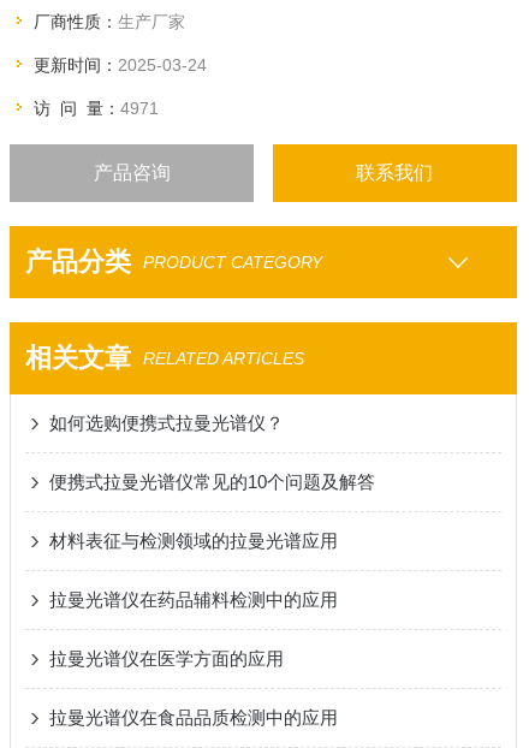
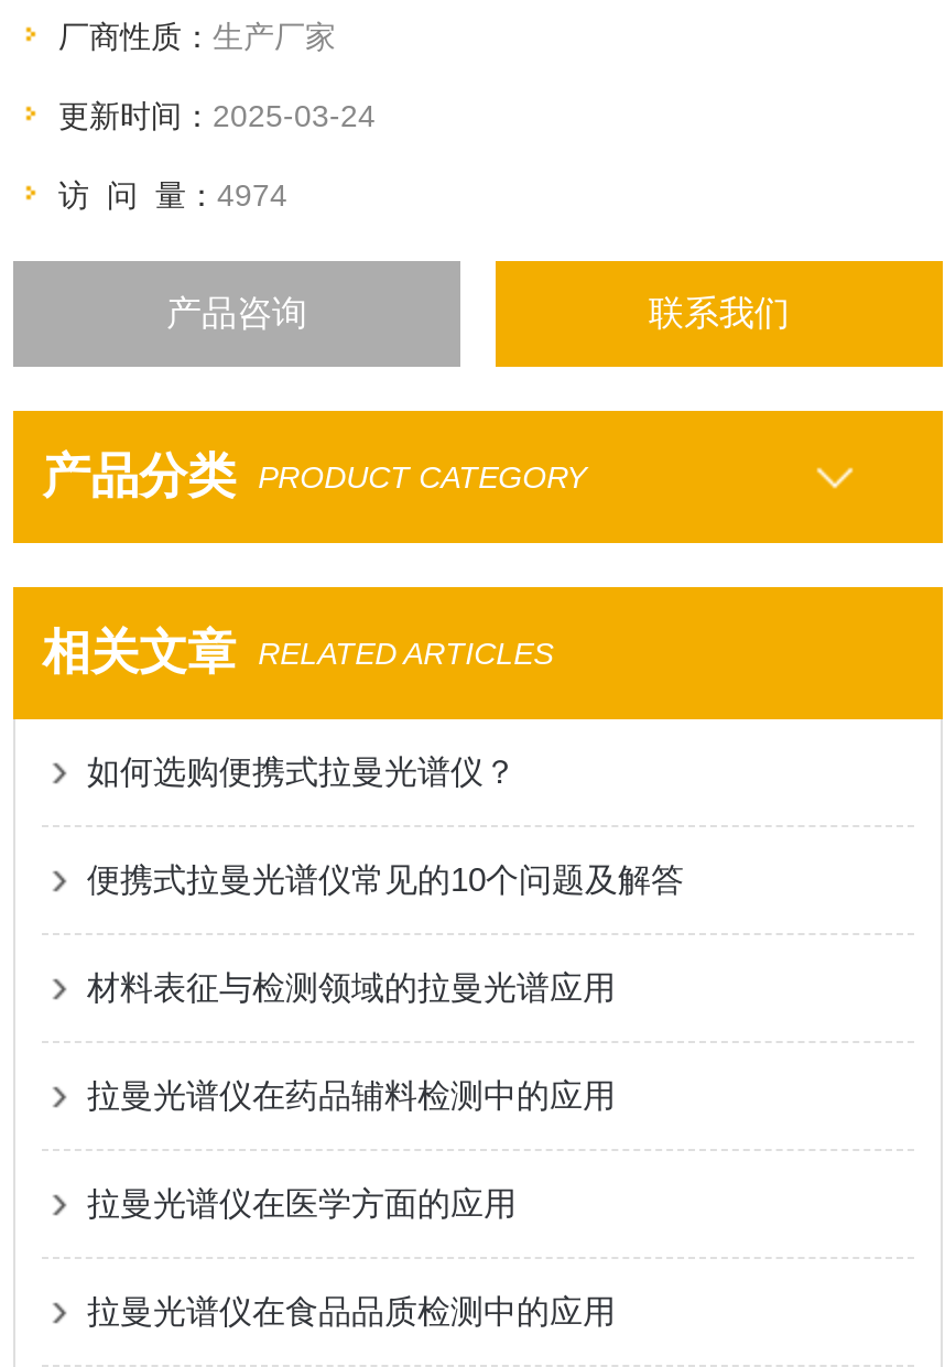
- 访 问 量：4971
+ 访 问 量：4974
